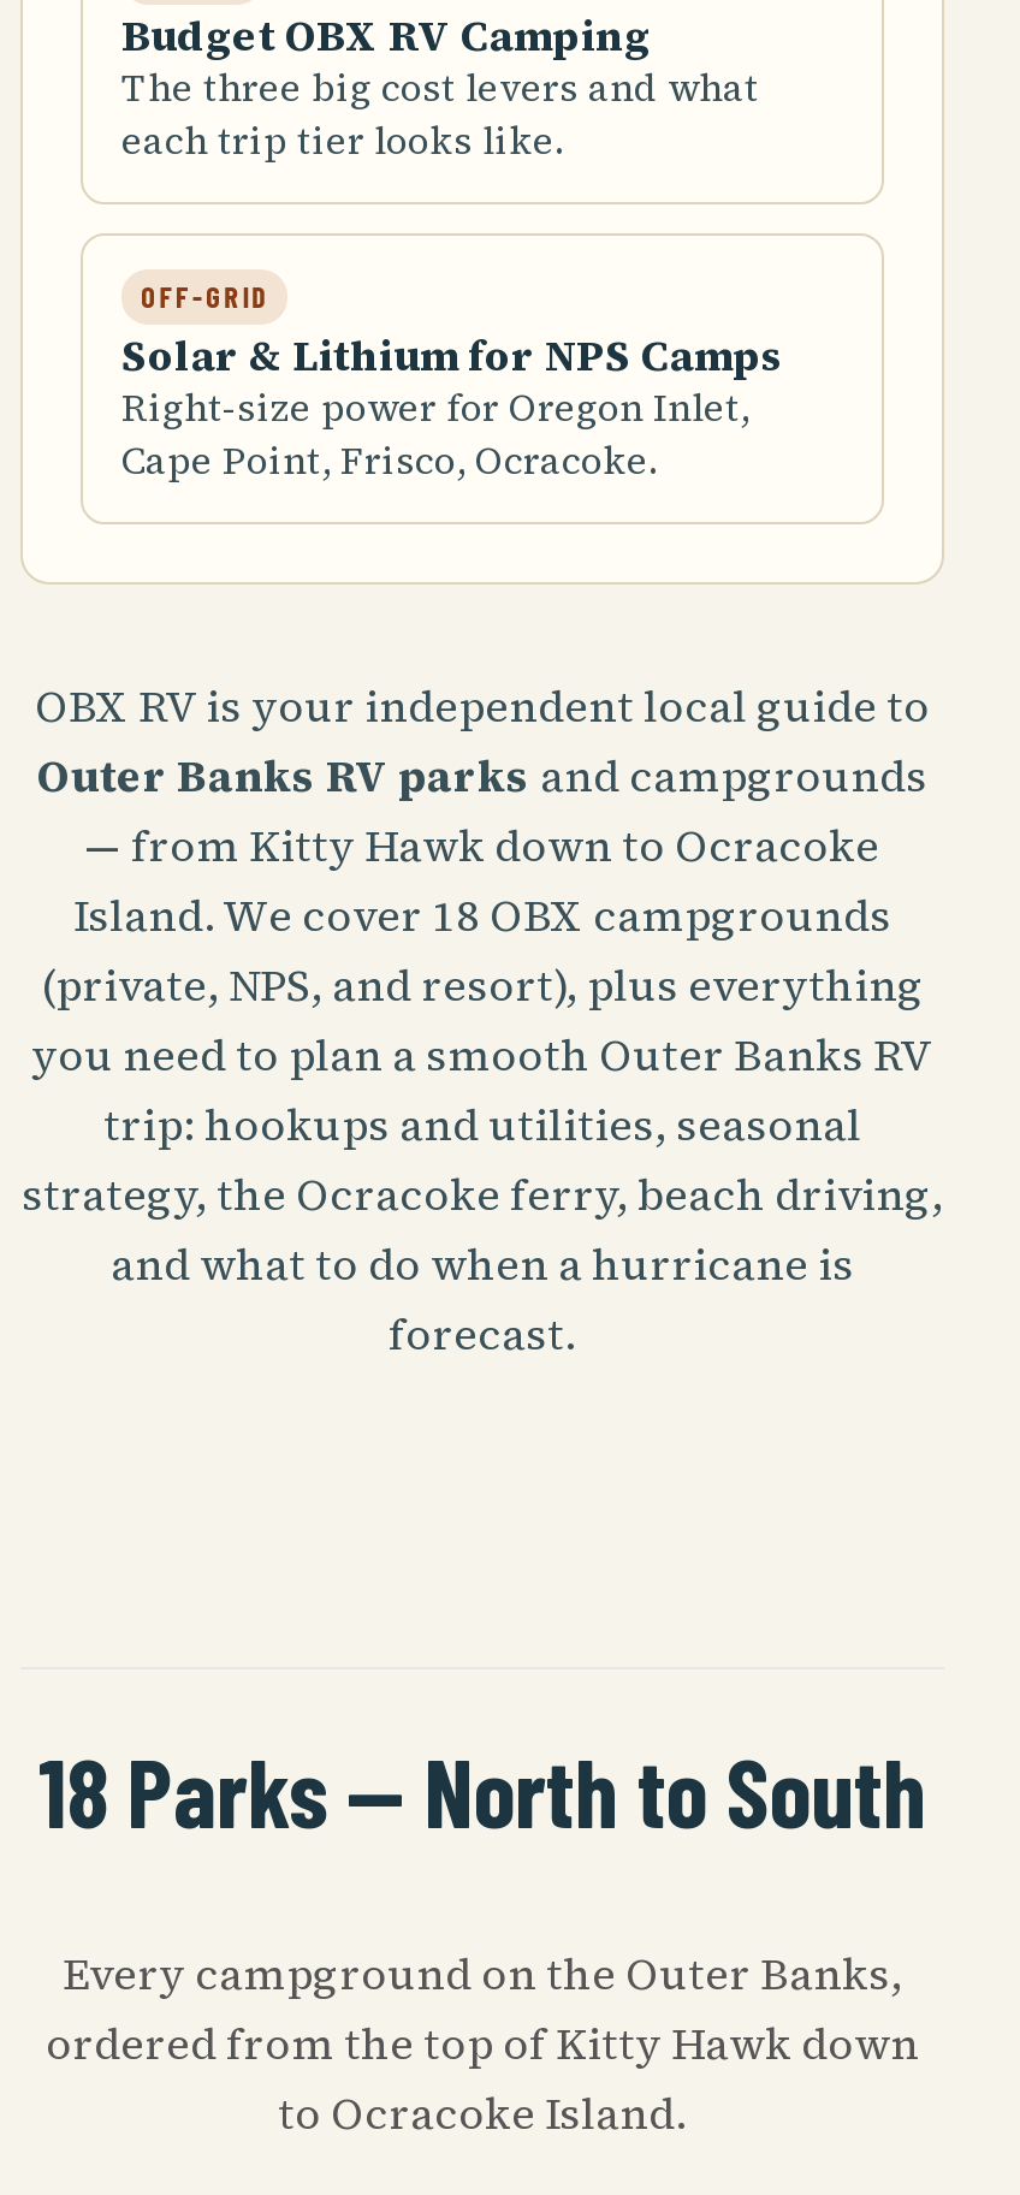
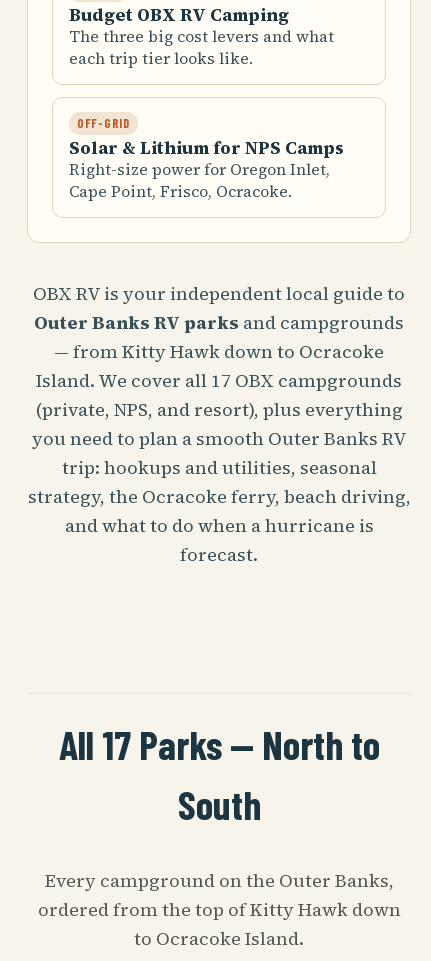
- Island. We cover 18 OBX campgrounds
+ Island. We cover all 17 OBX campgrounds

- 18 Parks — North to South
+ All 17 Parks — North to
+ South
